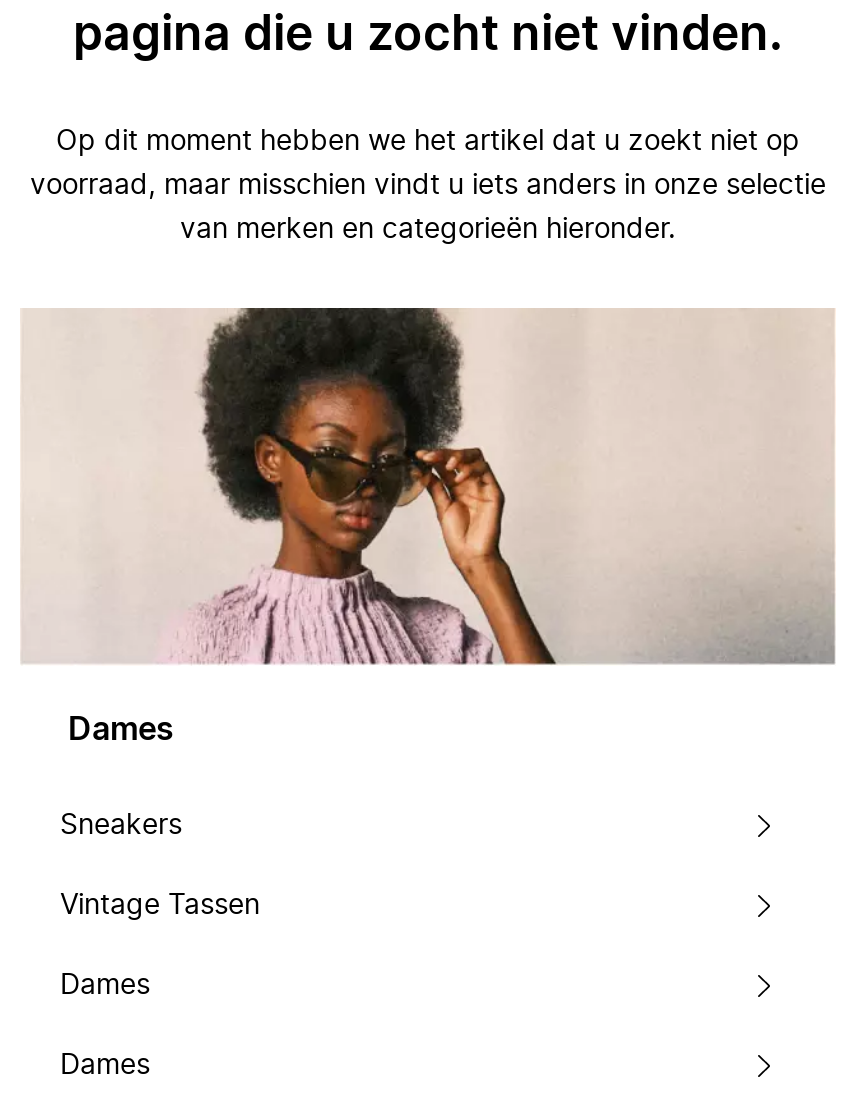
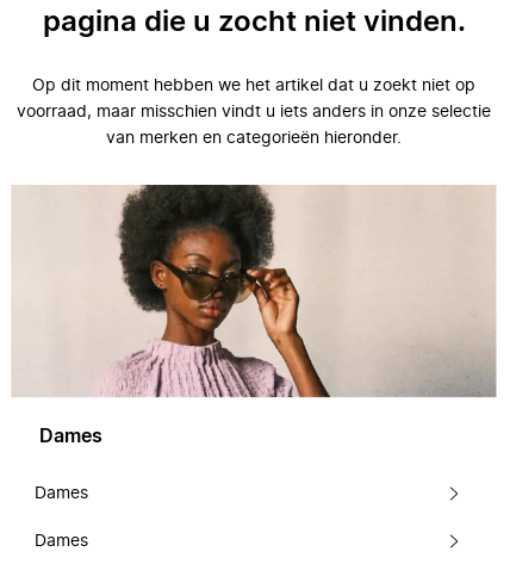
- Sneakers
- Vintage Tassen
